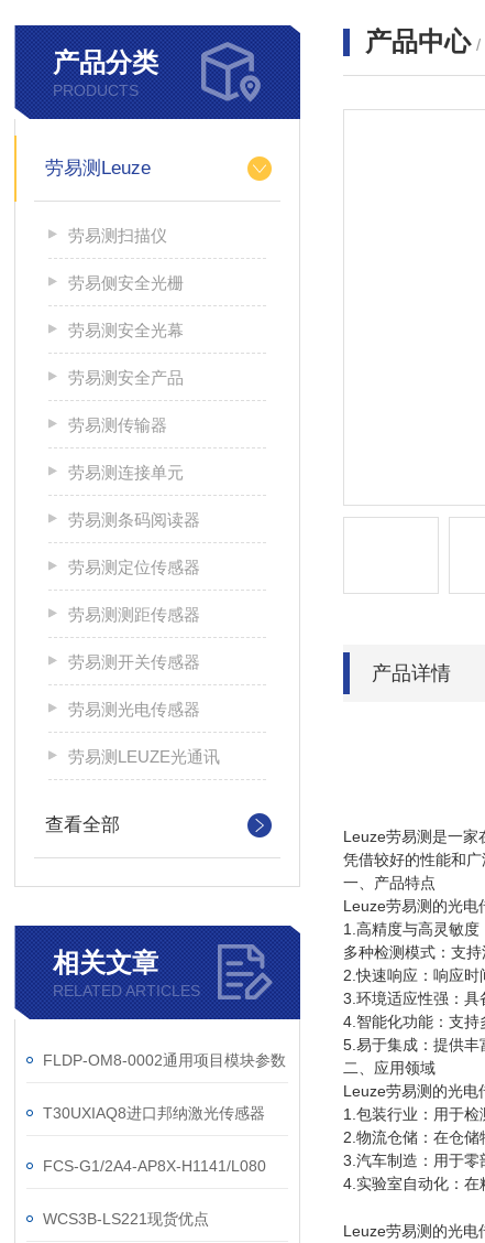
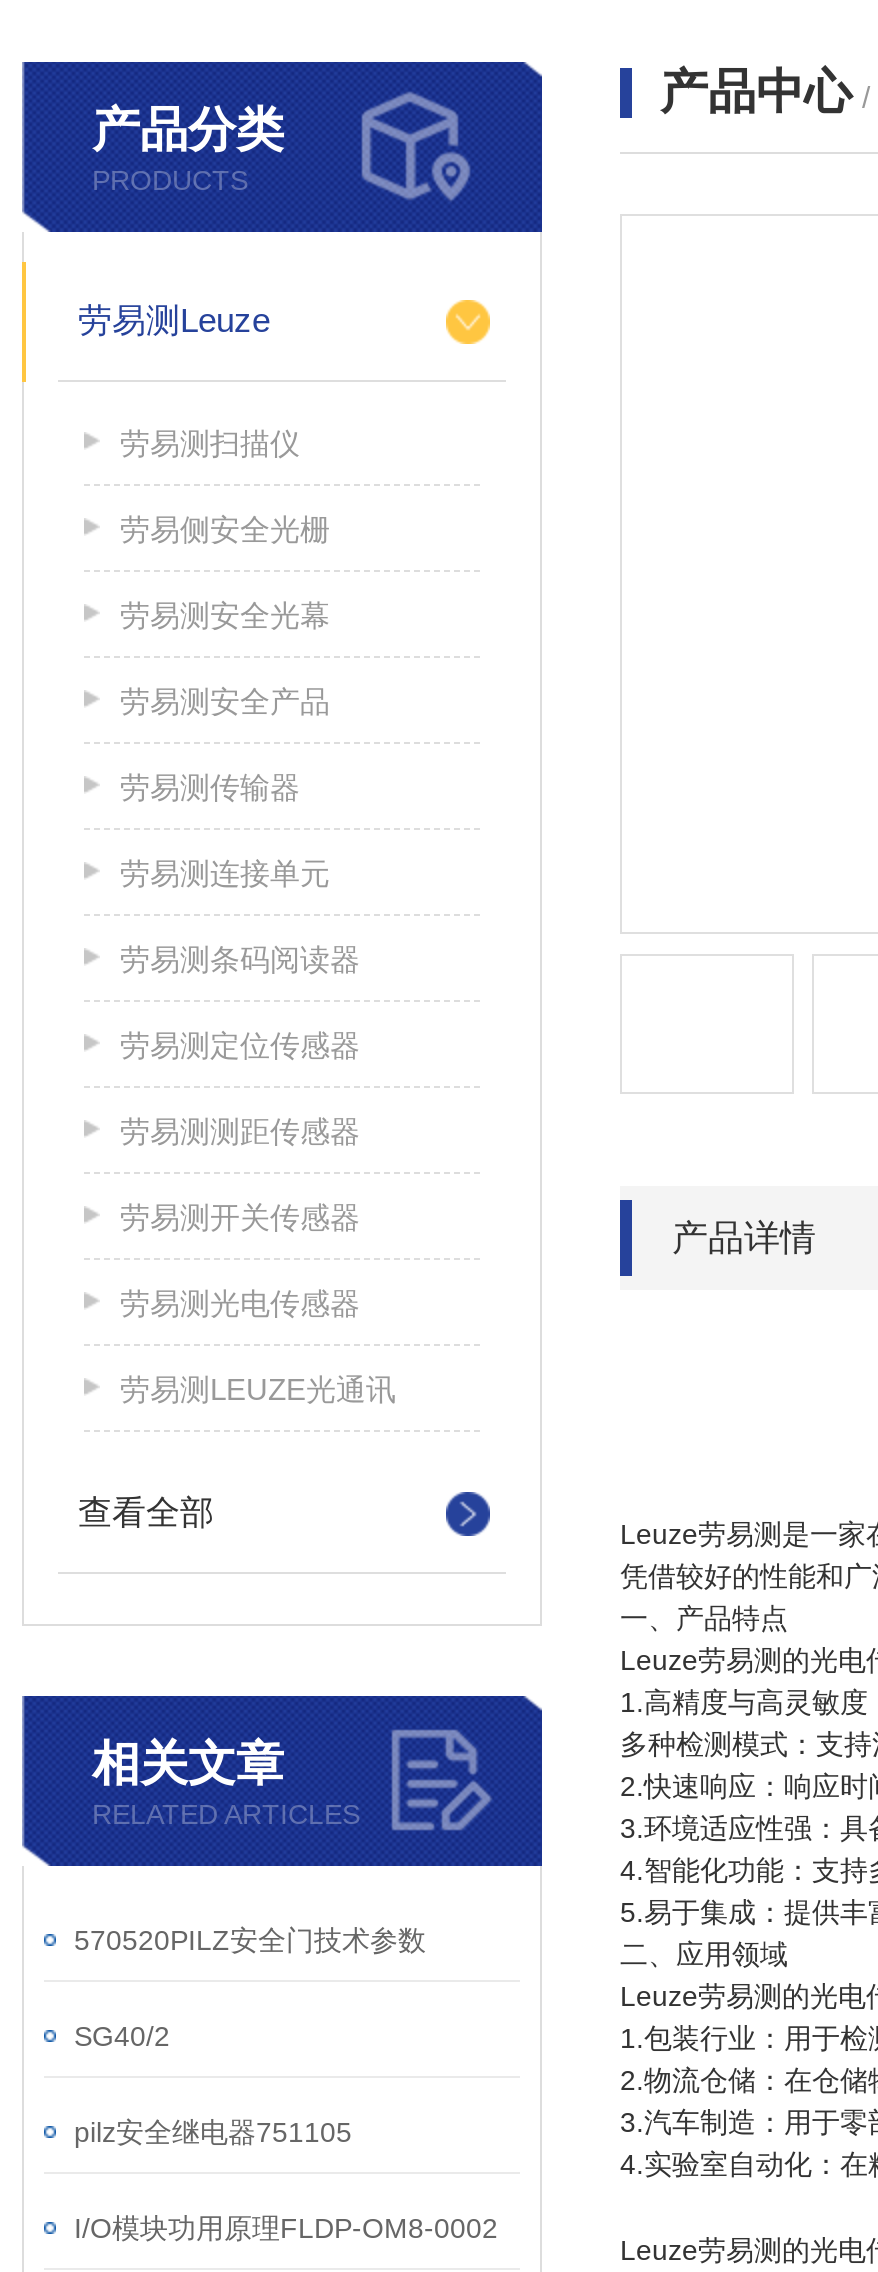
- FLDP-OM8-0002通用项目模块参数
+ 570520PILZ安全门技术参数

- T30UXIAQ8进口邦纳激光传感器
+ SG40/2

- FCS-G1/2A4-AP8X-H1141/L080
+ pilz安全继电器751105

- WCS3B-LS221现货优点
+ I/O模块功用原理FLDP-OM8-0002
